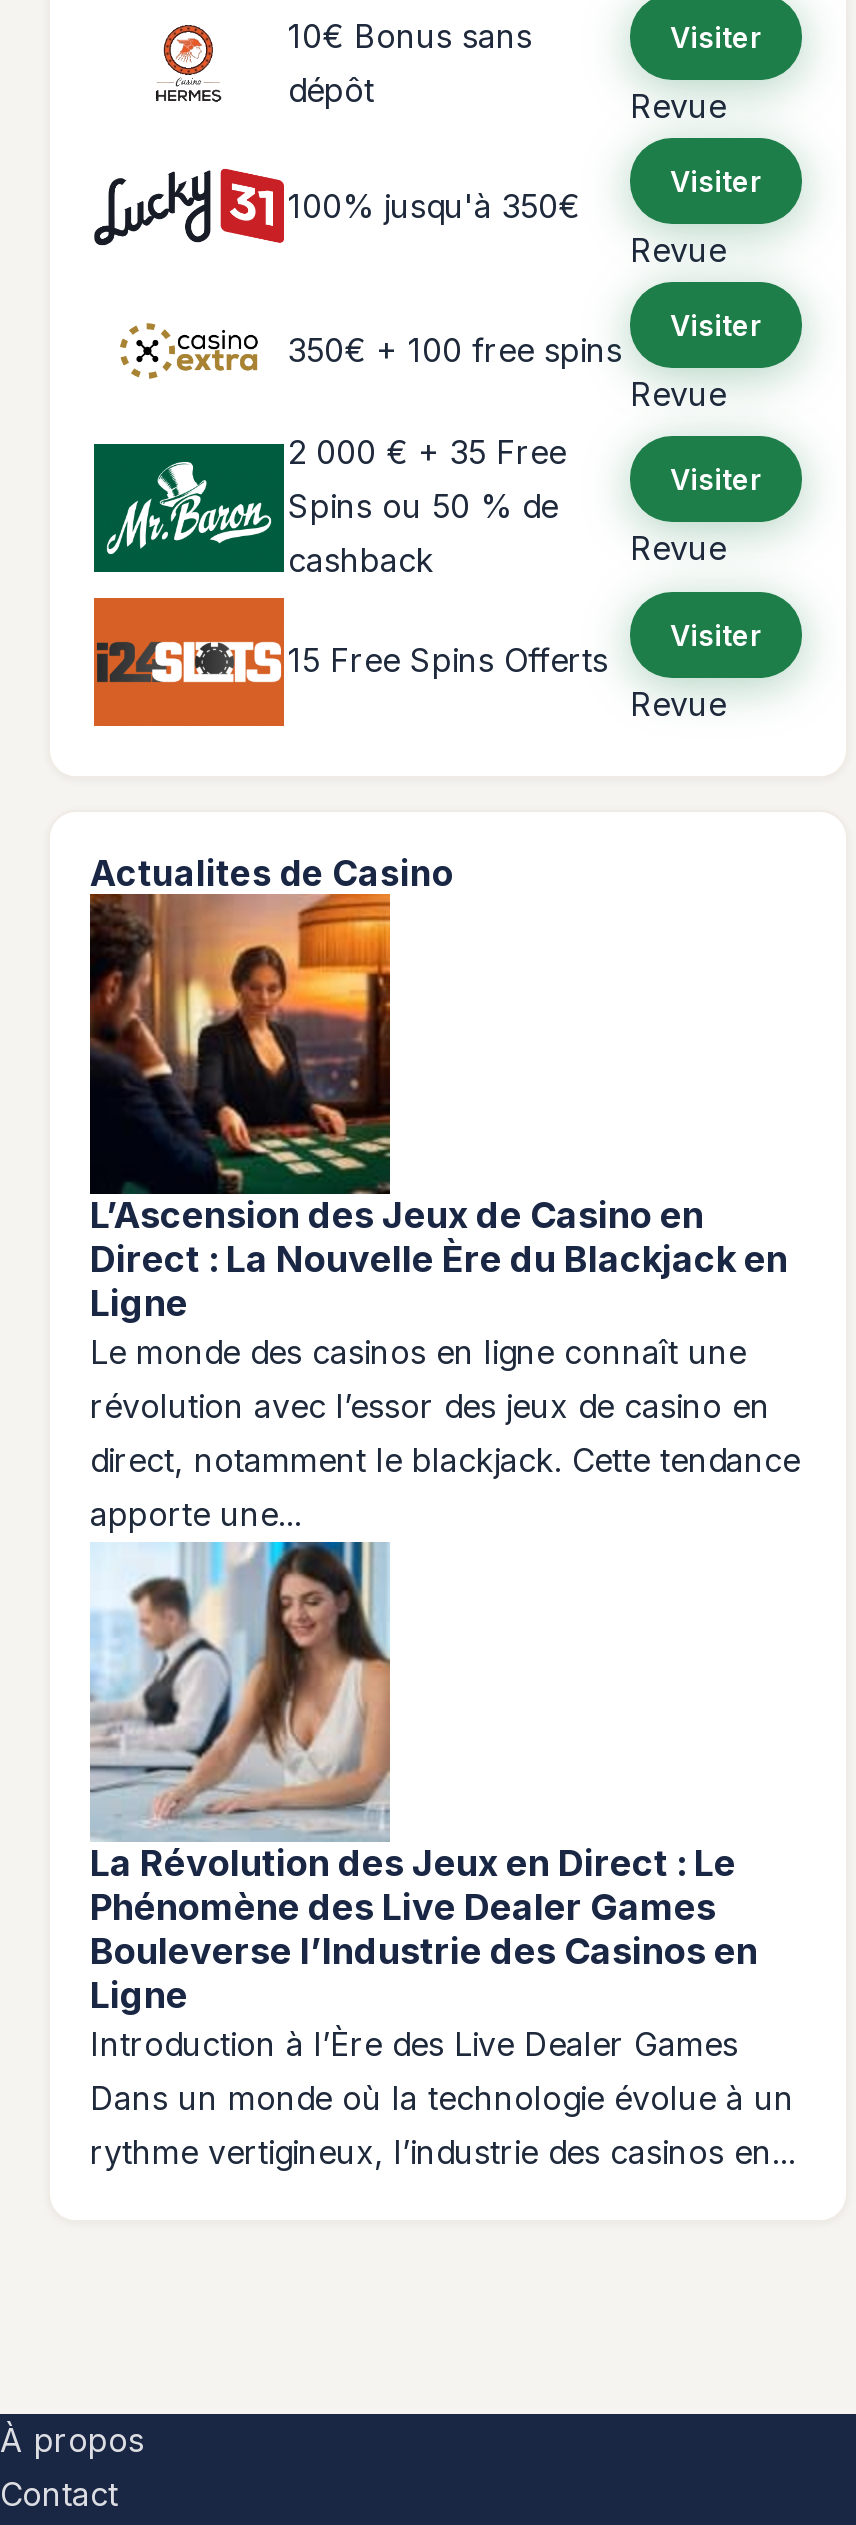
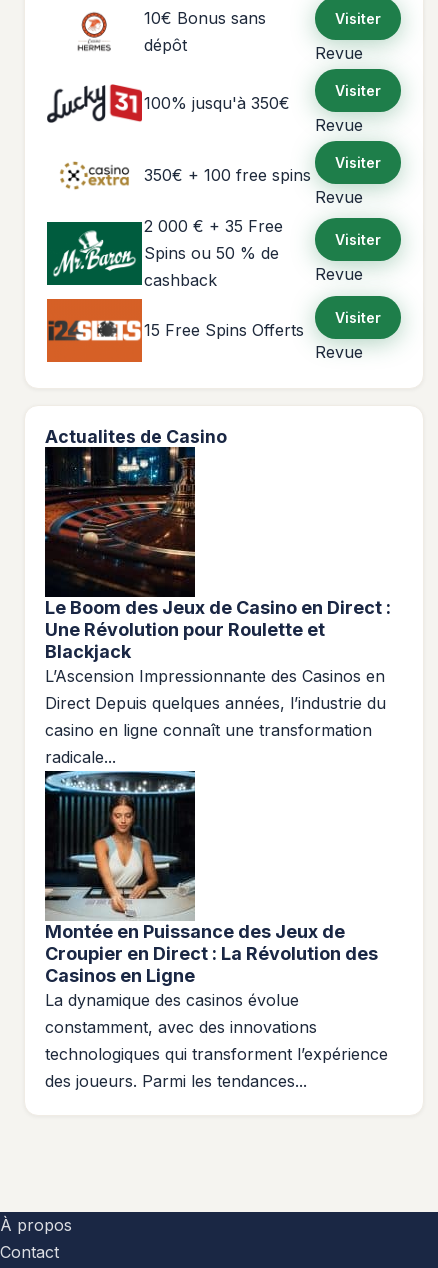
- [image]
- L’Ascension des Jeux de Casino en
- Direct : La Nouvelle Ère du Blackjack en
- Ligne
- Le monde des casinos en ligne connaît une
- révolution avec l’essor des jeux de casino en
- direct, notamment le blackjack. Cette tendance
- apporte une...
+ [image]
+ Le Boom des Jeux de Casino en Direct :
+ Une Révolution pour Roulette et
+ Blackjack
+ L’Ascension Impressionnante des Casinos en
+ Direct Depuis quelques années, l’industrie du
+ casino en ligne connaît une transformation
+ radicale...

- [image]
- La Révolution des Jeux en Direct : Le
- Phénomène des Live Dealer Games
- Bouleverse l’Industrie des Casinos en
- Ligne
- Introduction à l’Ère des Live Dealer Games
- Dans un monde où la technologie évolue à un
- rythme vertigineux, l’industrie des casinos en...
+ [image]
+ Montée en Puissance des Jeux de
+ Croupier en Direct : La Révolution des
+ Casinos en Ligne
+ La dynamique des casinos évolue
+ constamment, avec des innovations
+ technologiques qui transforment l’expérience
+ des joueurs. Parmi les tendances...
